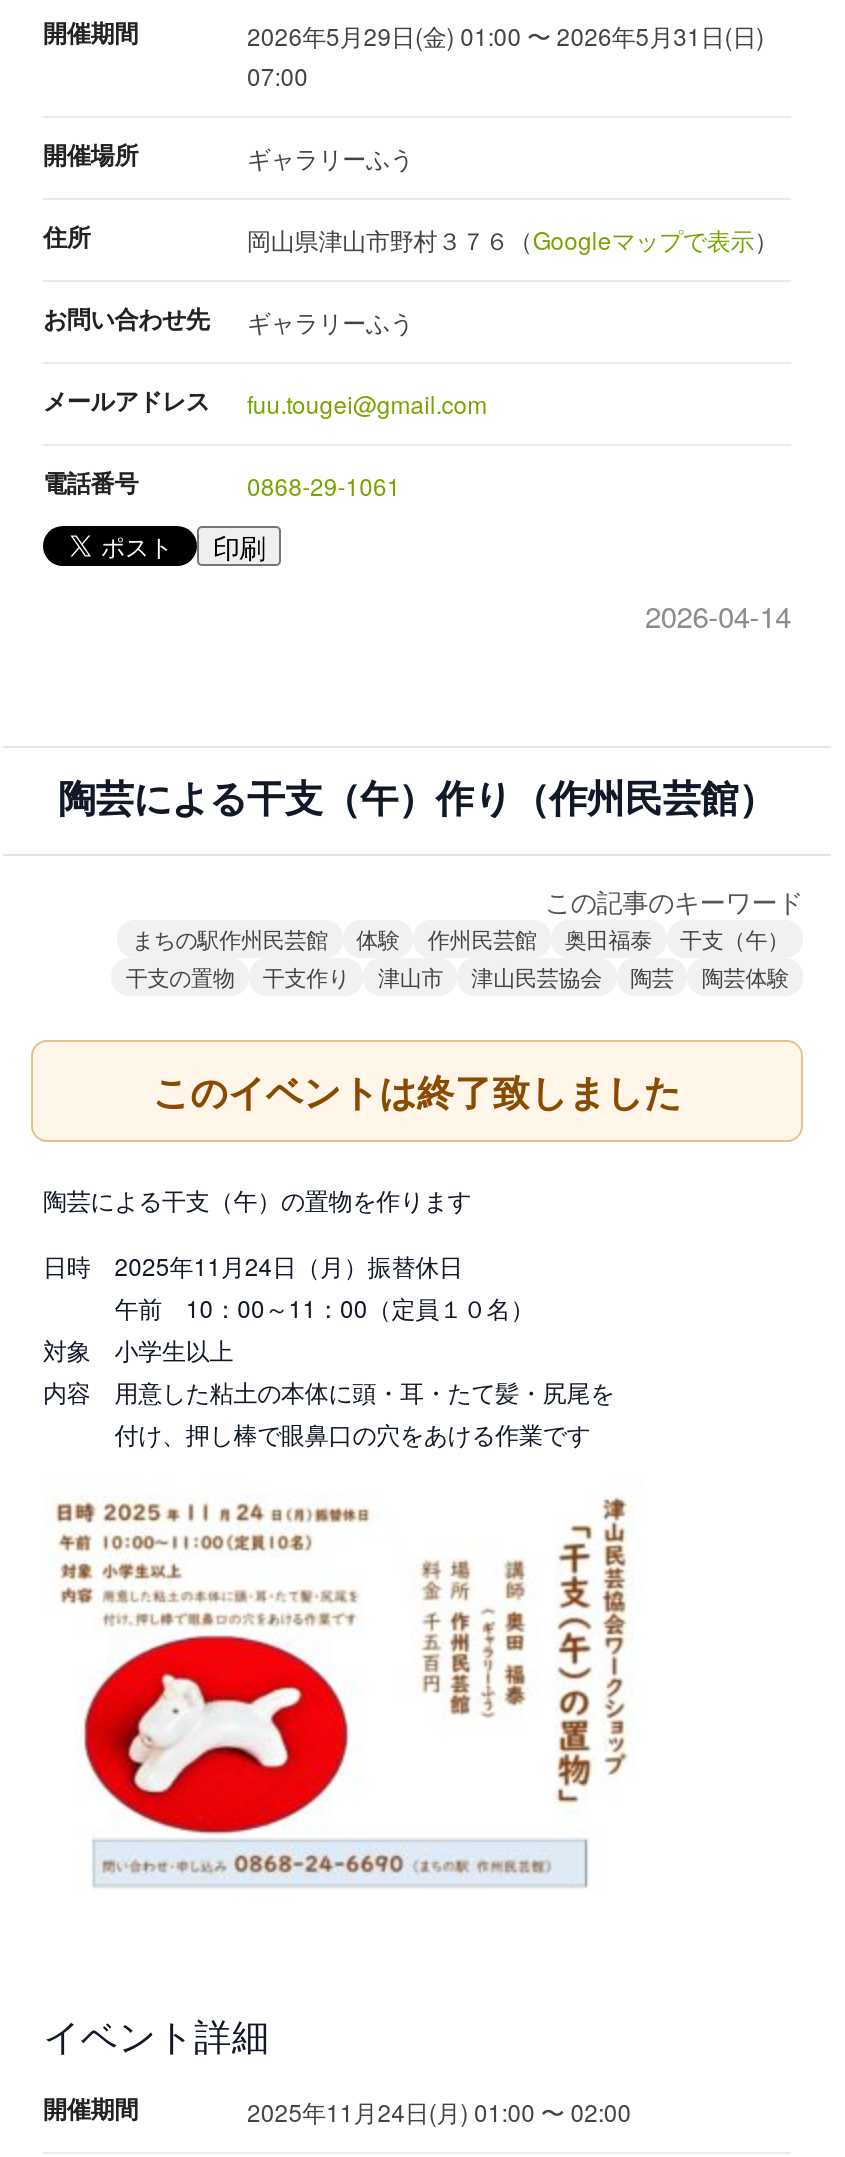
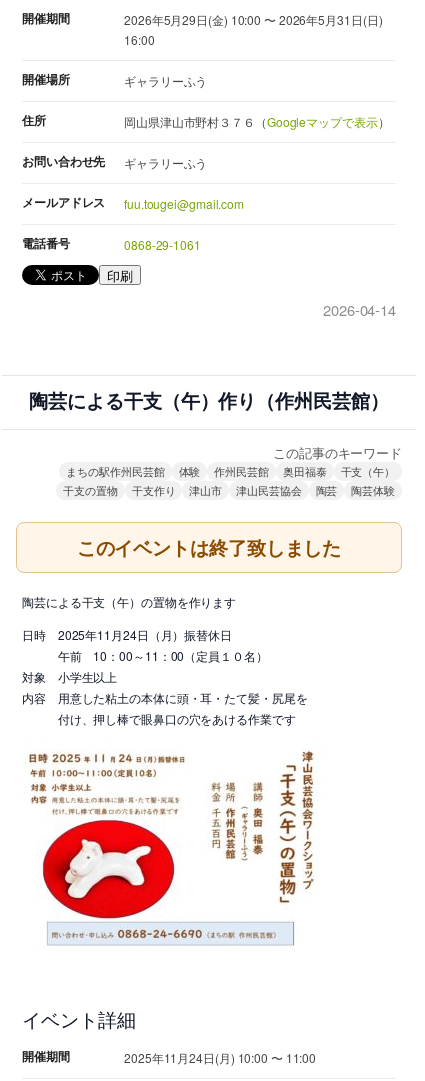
- 2026年5月29日(金) 01:00 〜 2026年5月31日(日)
+ 2026年5月29日(金) 10:00 〜 2026年5月31日(日)

- 07:00
+ 16:00

- 2025年11月24日(月) 01:00 〜 02:00
+ 2025年11月24日(月) 10:00 〜 11:00
